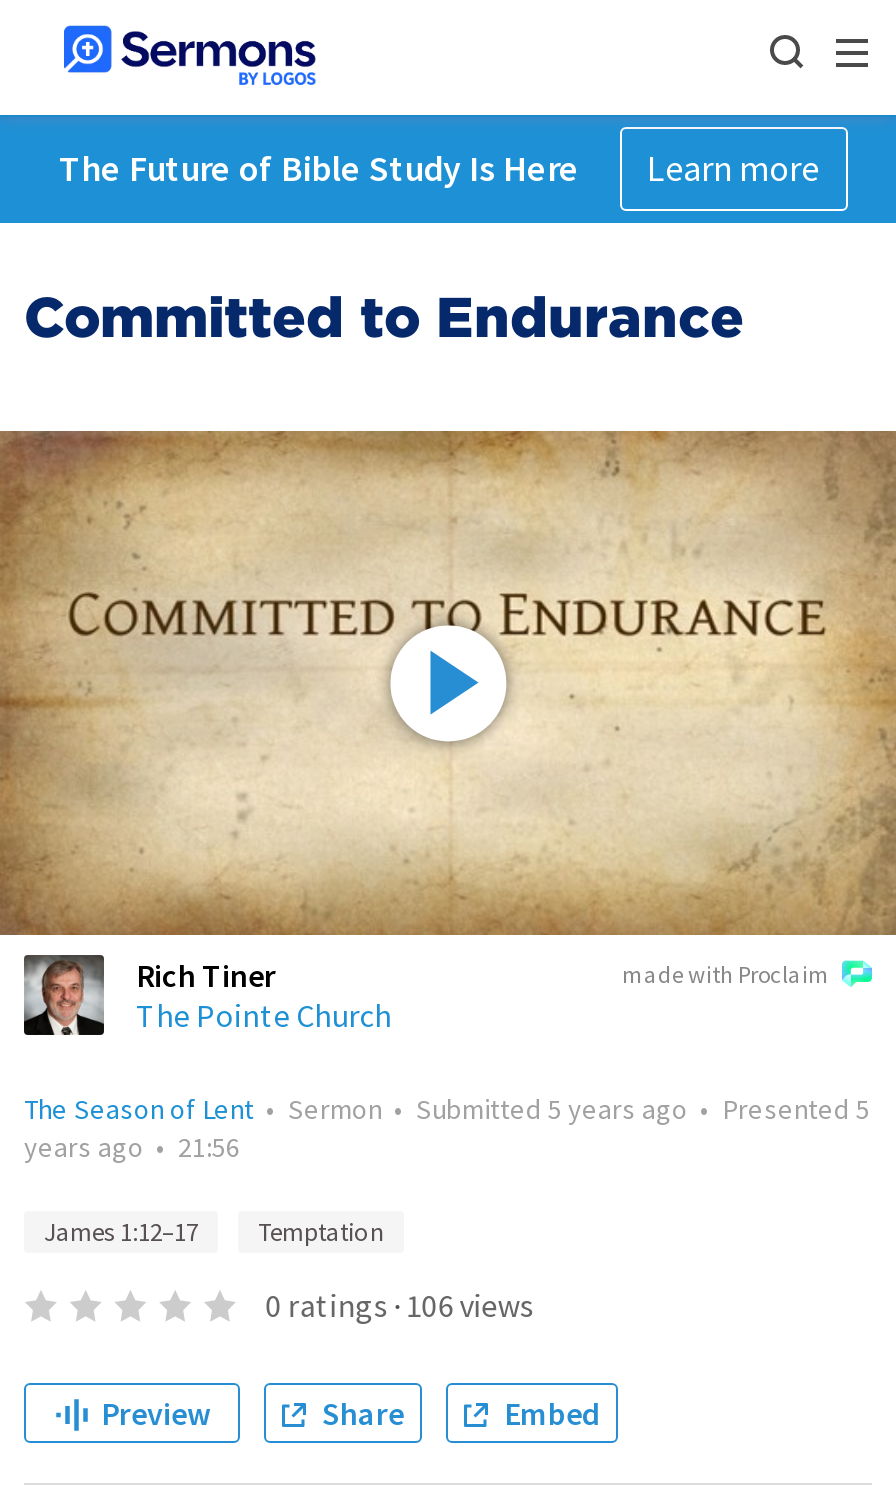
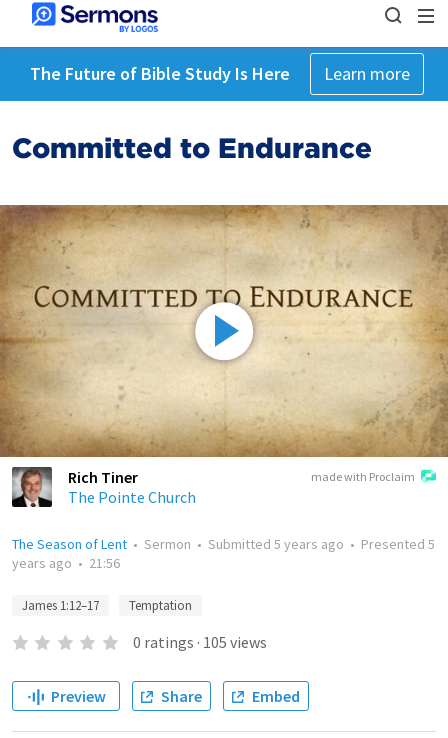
- 0 ratings · 106 views
+ 0 ratings · 105 views
